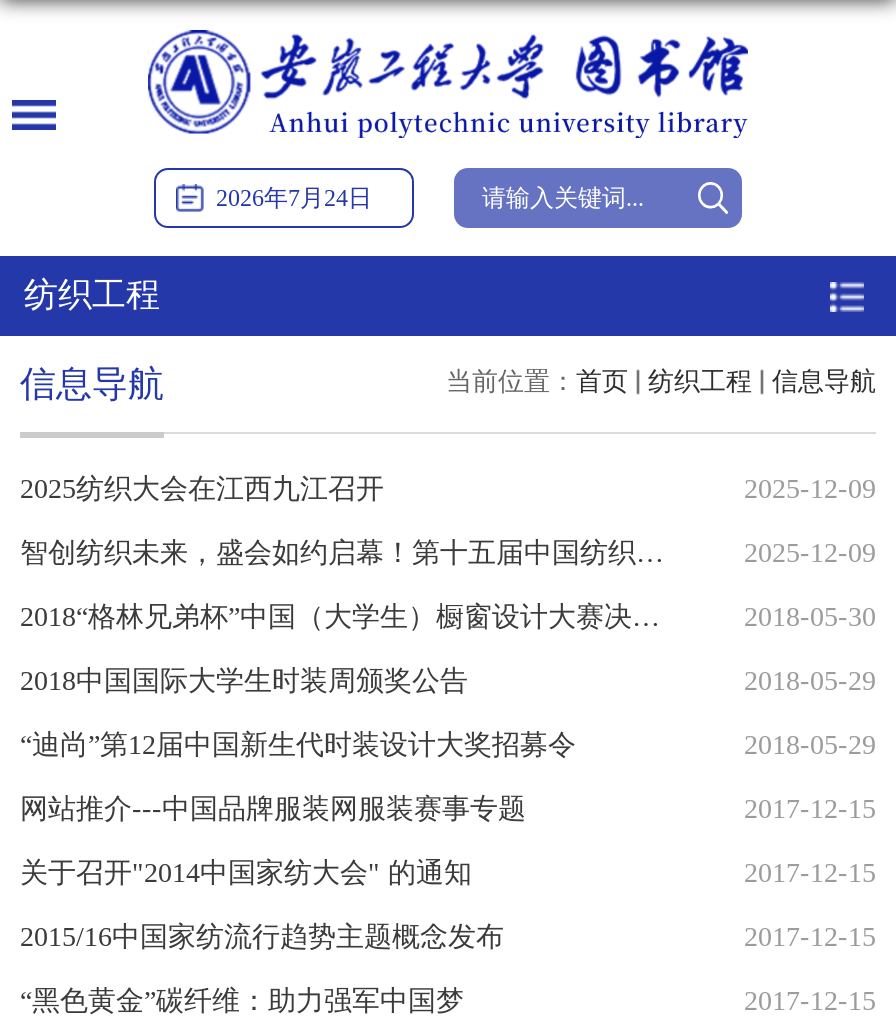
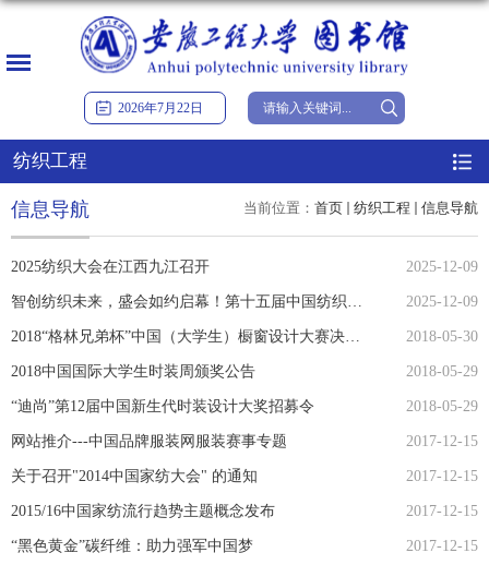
- 2026年7月24日
+ 2026年7月22日
